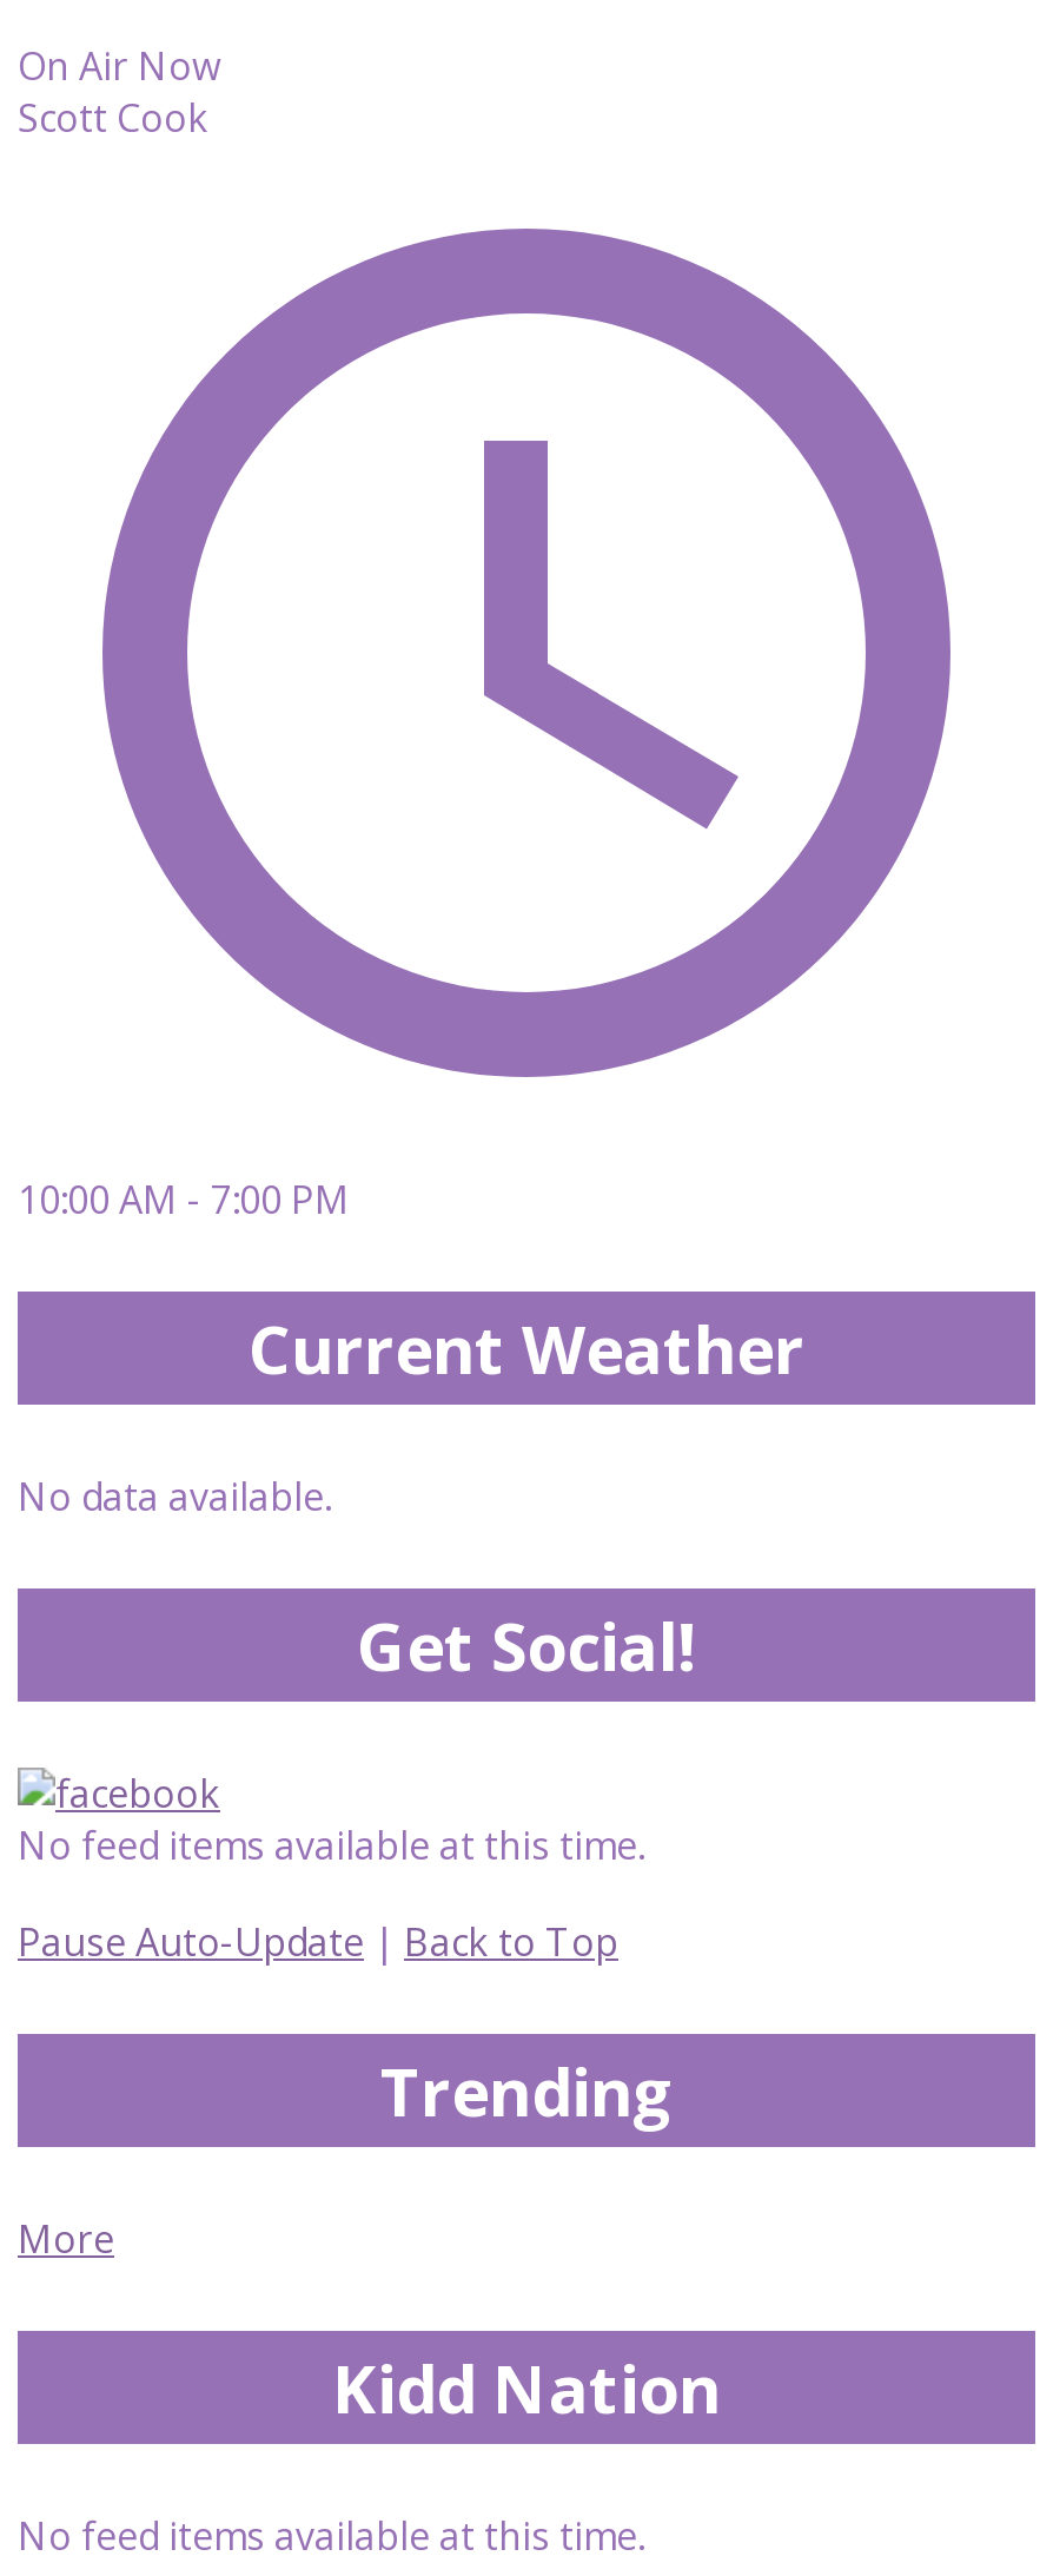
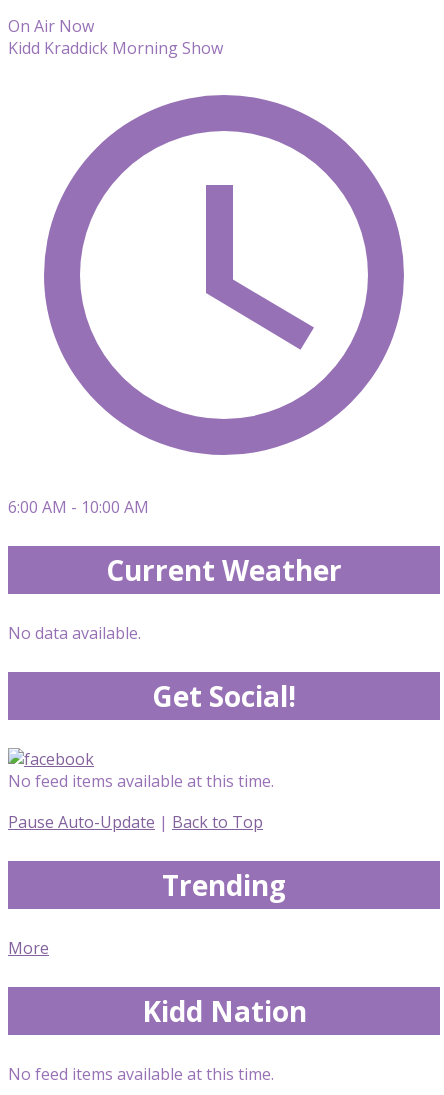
- Scott Cook
+ Kidd Kraddick Morning Show

- 10:00 AM - 7:00 PM
+ 6:00 AM - 10:00 AM
